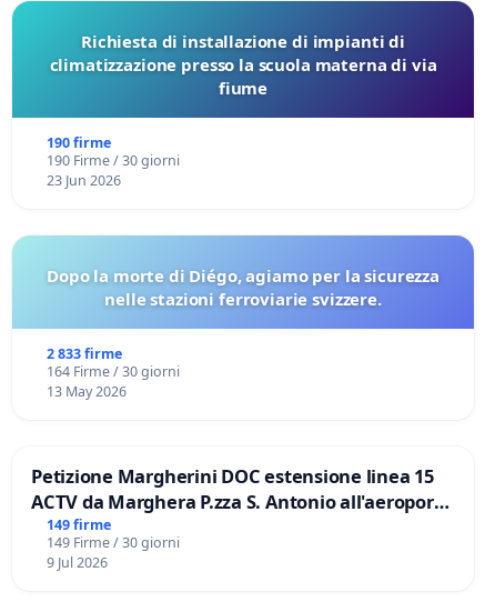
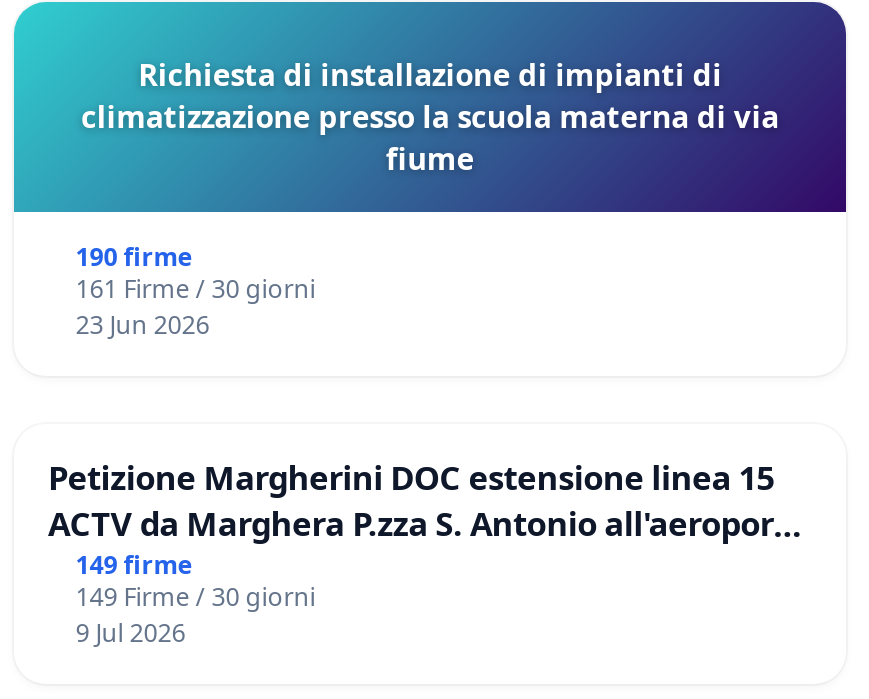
- 190 Firme / 30 giorni
+ 161 Firme / 30 giorni

- [image]
- Dopo la morte di Diégo, agiamo per la sicurezza
- nelle stazioni ferroviarie svizzere.
- 2 833 firme
- 164 Firme / 30 giorni
- 13 May 2026
